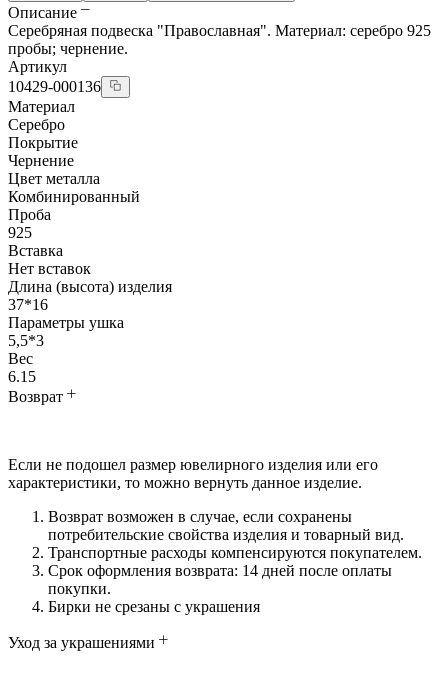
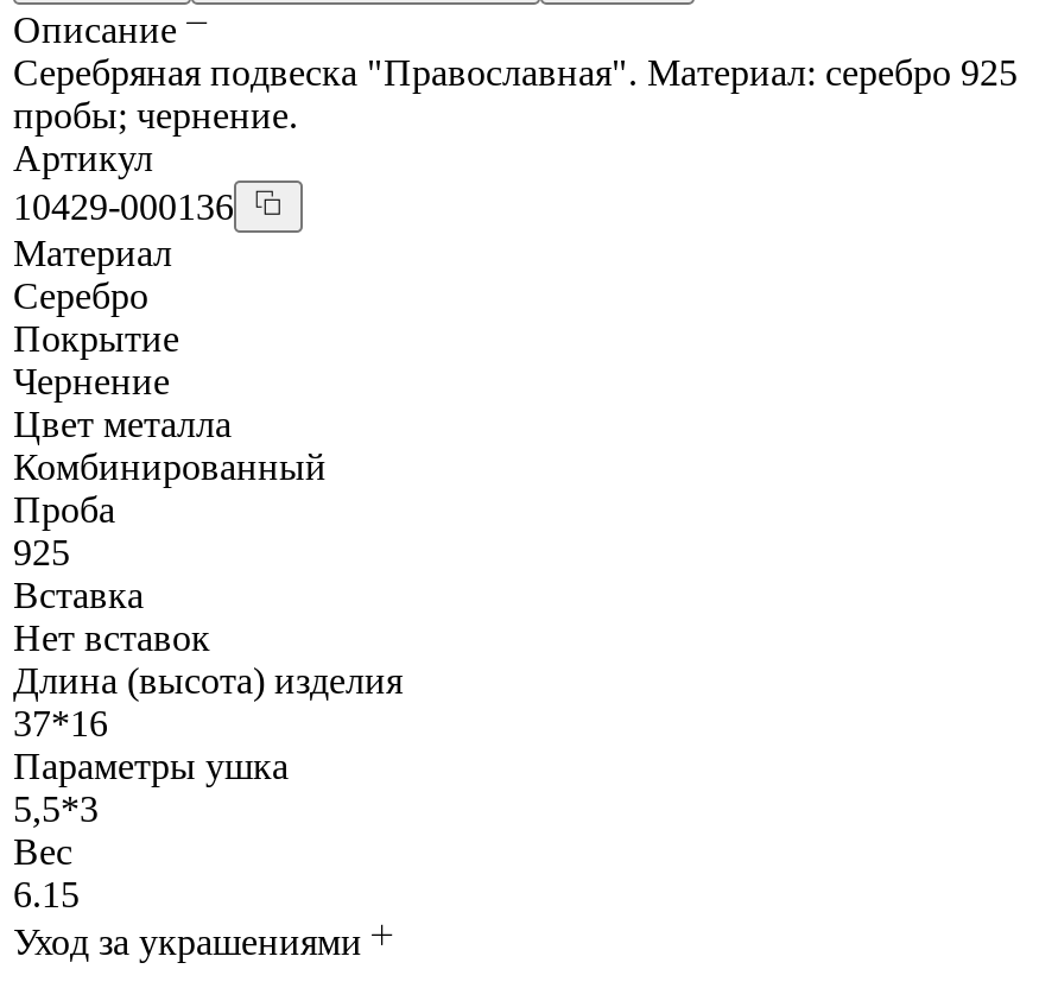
- Возврат

- Если не подошел размер ювелирного изделия или его
- характеристики, то можно вернуть данное изделие.
- Возврат возможен в случае, если сохранены
- потребительские свойства изделия и товарный вид.
- Транспортные расходы компенсируются покупателем.
- Срок оформления возврата: 14 дней после оплаты
- покупки.
- Бирки не срезаны с украшения
